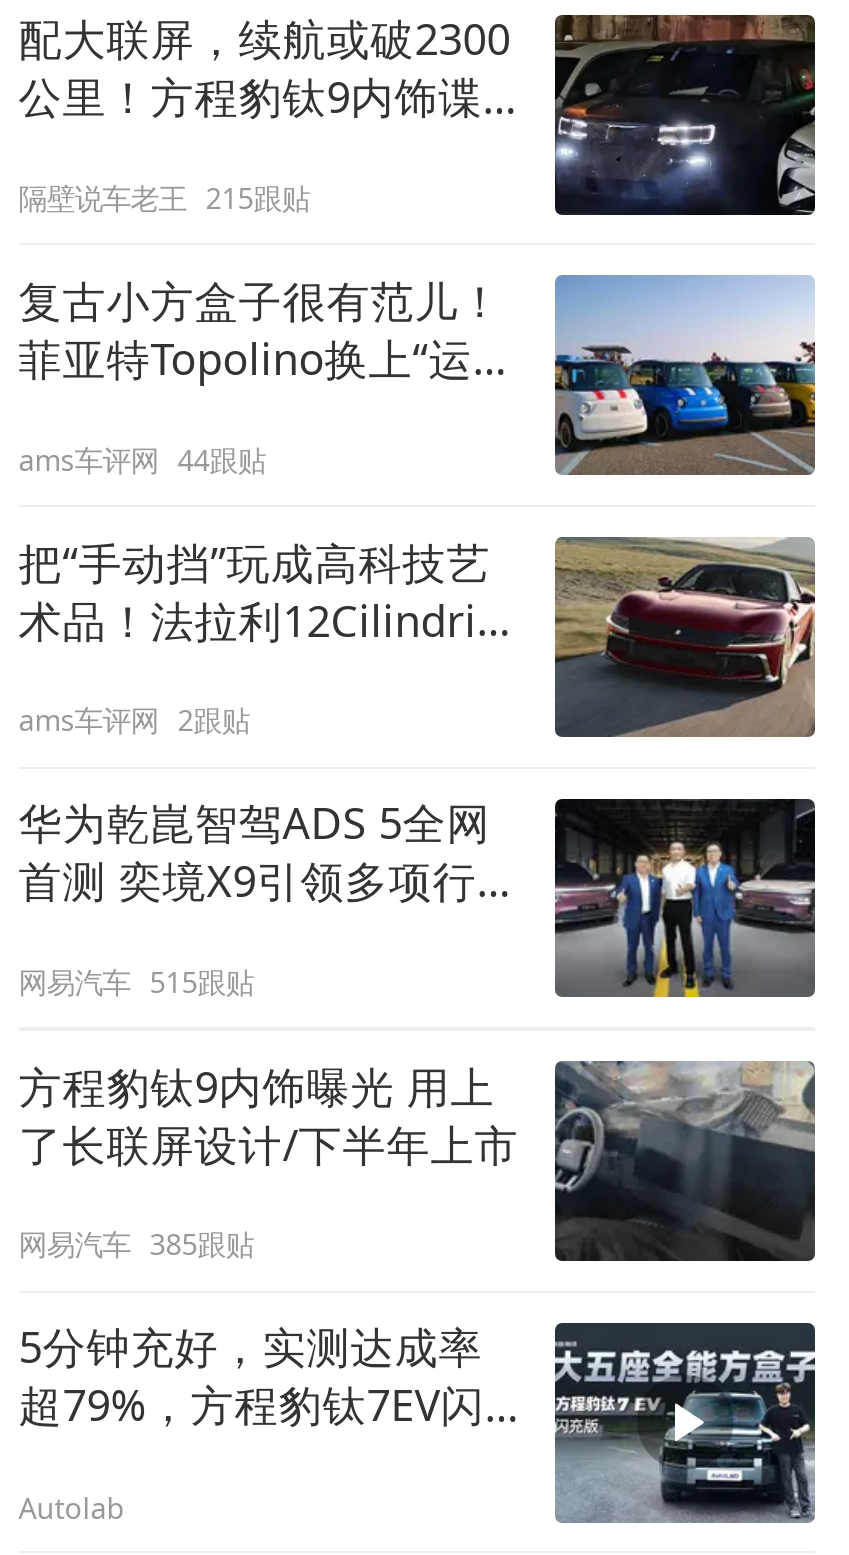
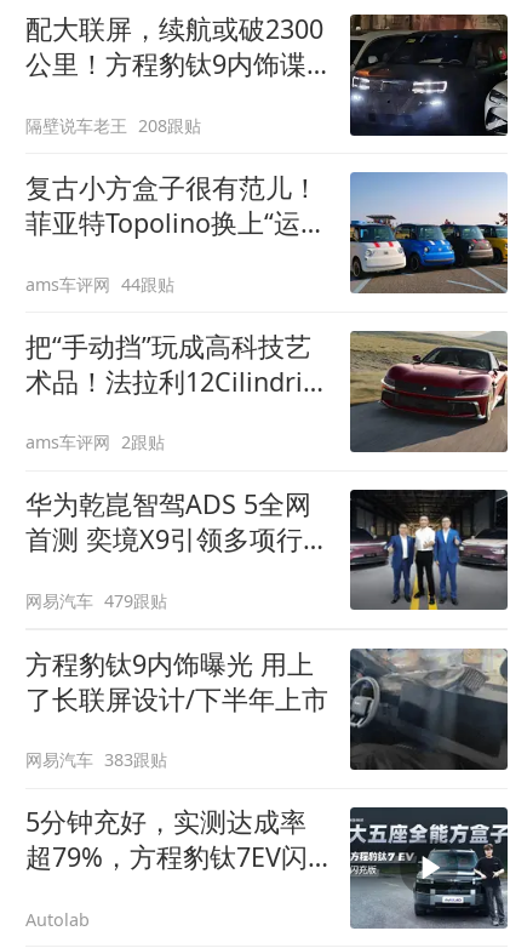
- 隔壁说车老王 215跟贴
+ 隔壁说车老王 208跟贴

- 网易汽车 515跟贴
+ 网易汽车 479跟贴

- 网易汽车 385跟贴
+ 网易汽车 383跟贴
